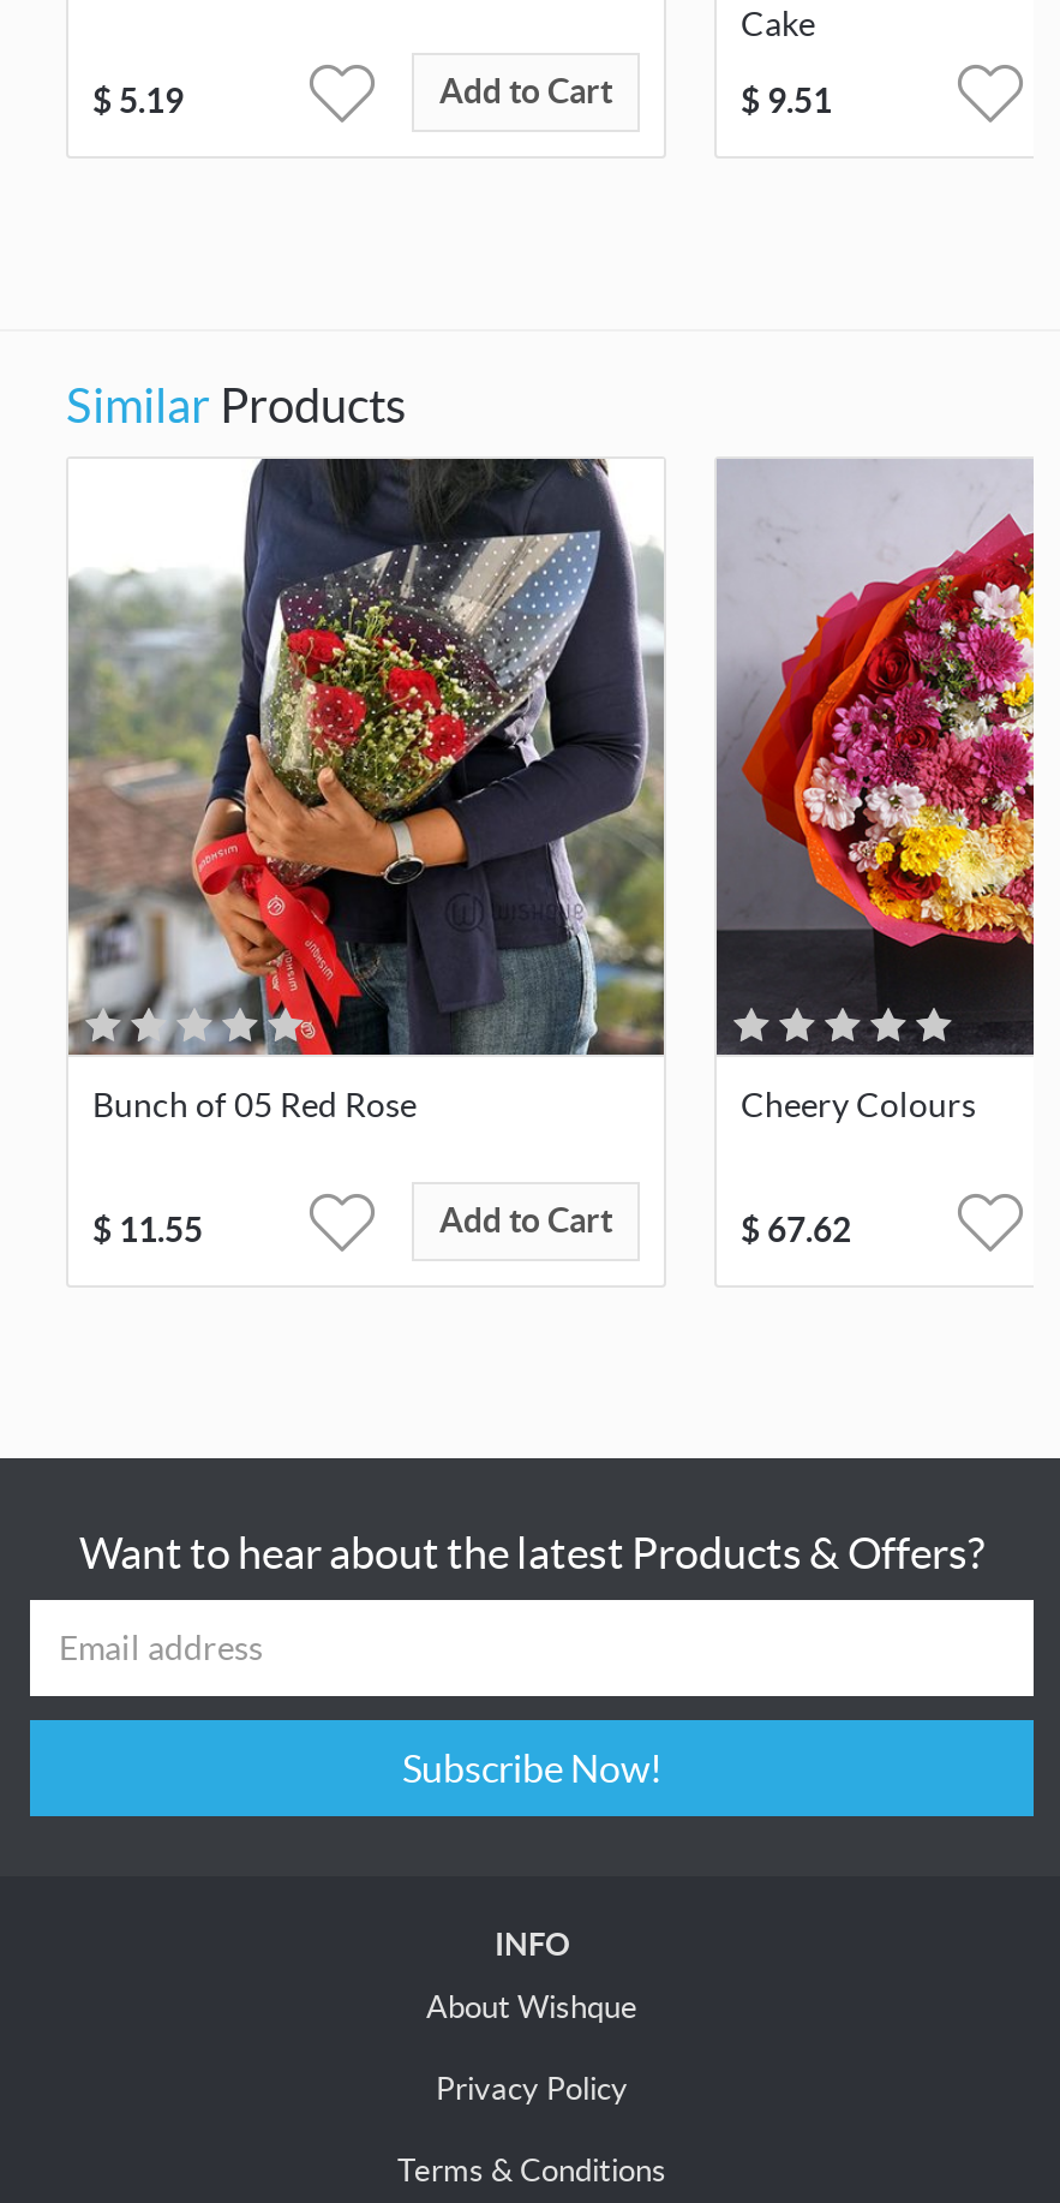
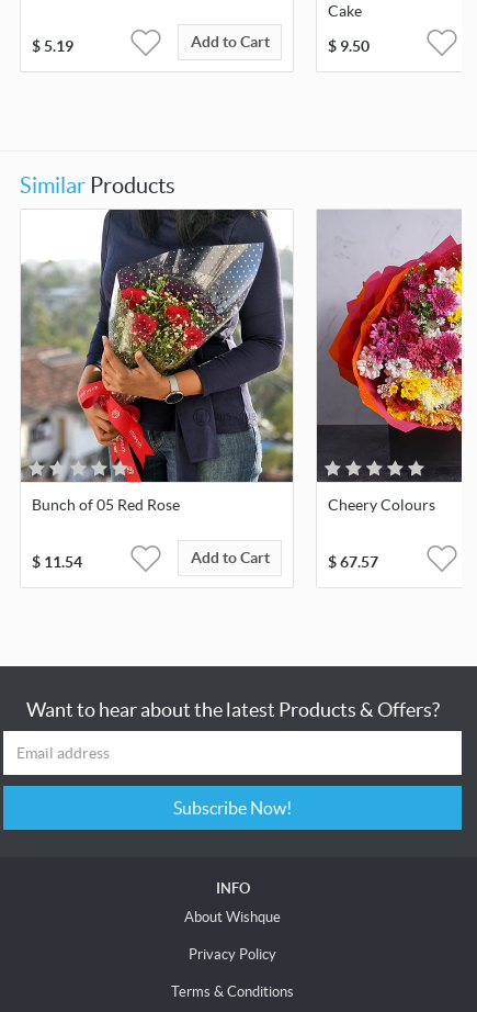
- $ 9.51
+ $ 9.50

- $ 11.55
+ $ 11.54

- $ 67.62
+ $ 67.57
